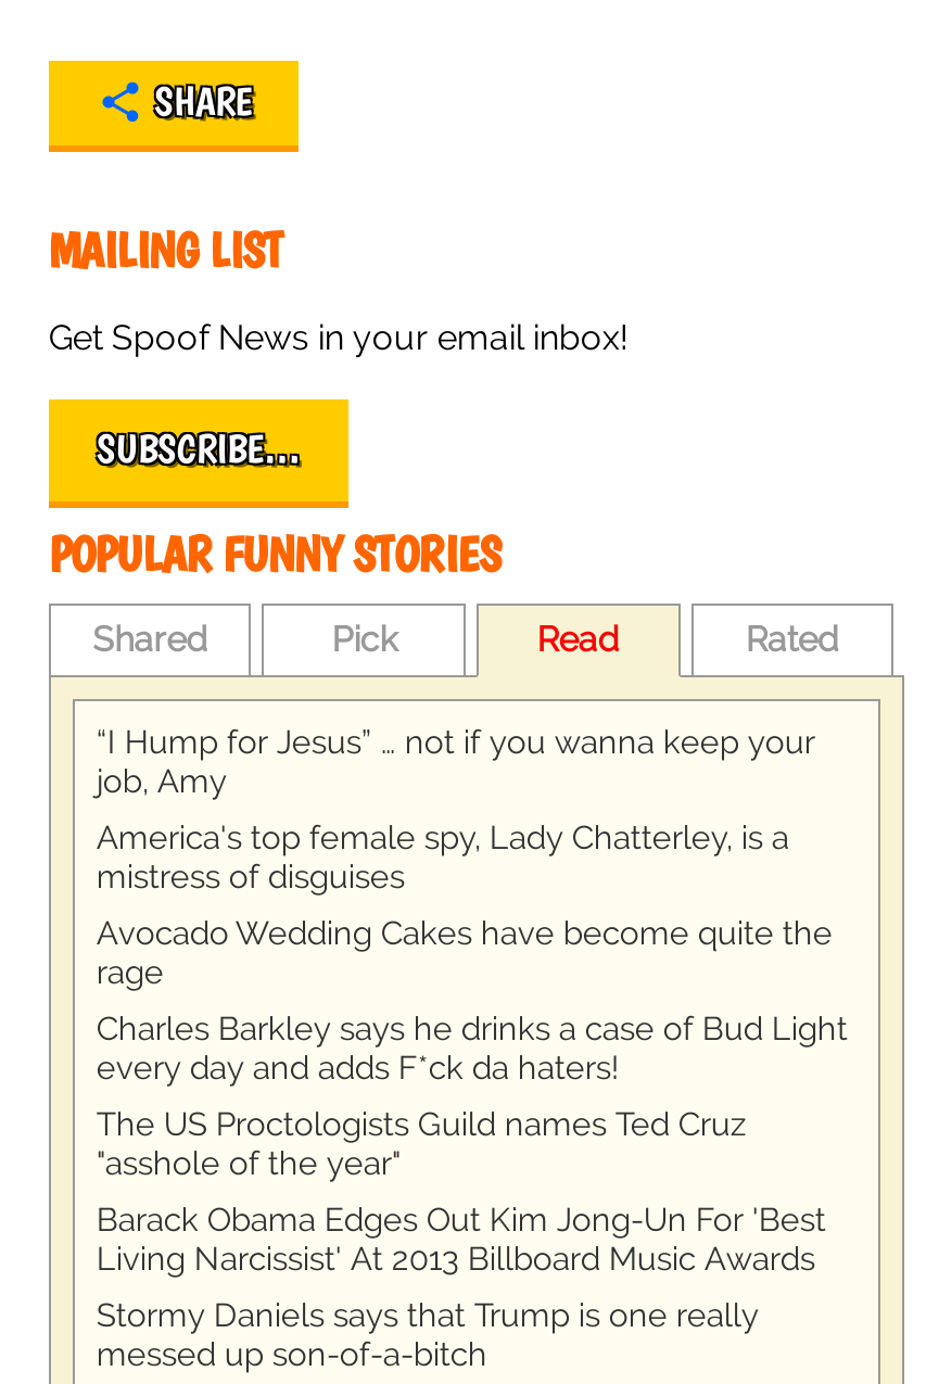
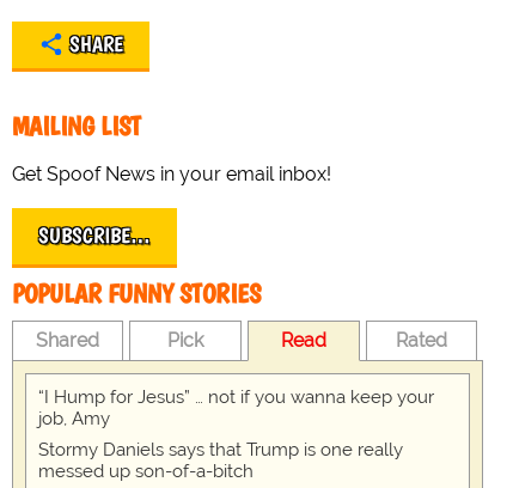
- America's top female spy, Lady Chatterley, is a
- mistress of disguises
- Avocado Wedding Cakes have become quite the
- rage
- Charles Barkley says he drinks a case of Bud Light
- every day and adds F*ck da haters!
- The US Proctologists Guild names Ted Cruz
- "asshole of the year"
- Barack Obama Edges Out Kim Jong-Un For 'Best
- Living Narcissist' At 2013 Billboard Music Awards
